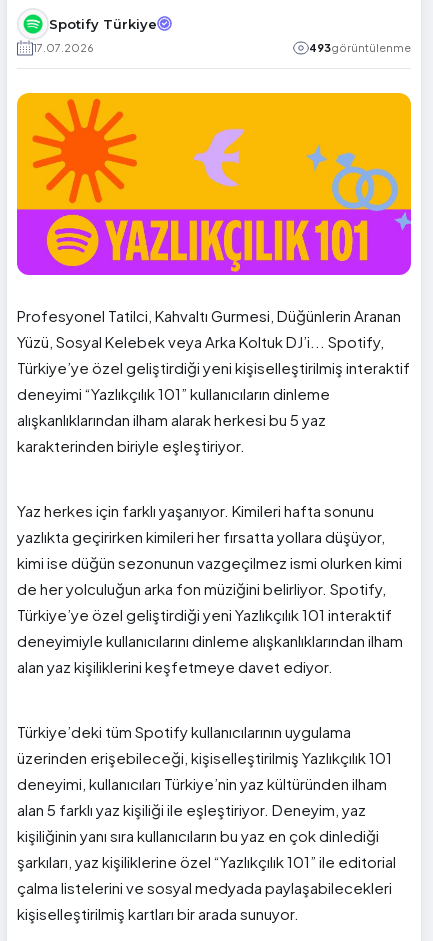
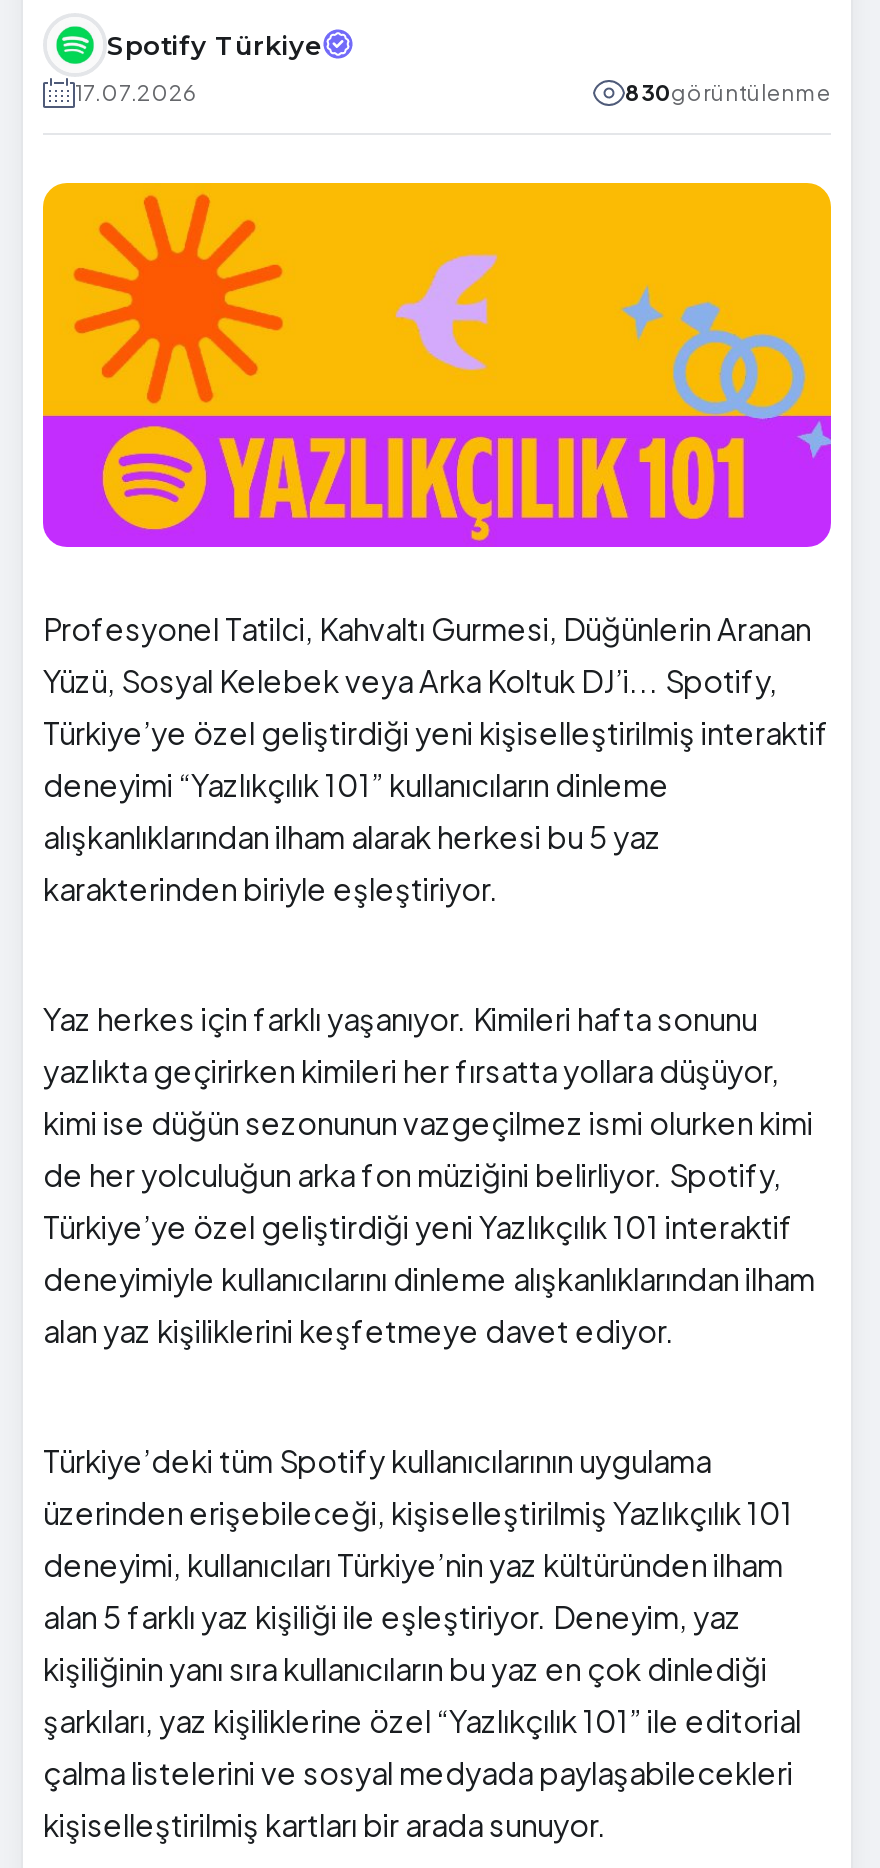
- 493görüntülenme
+ 830görüntülenme
